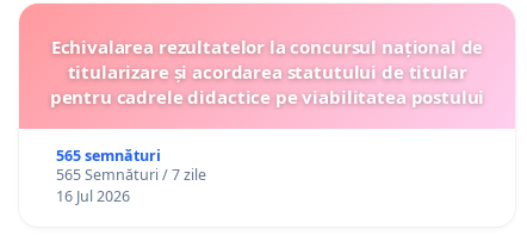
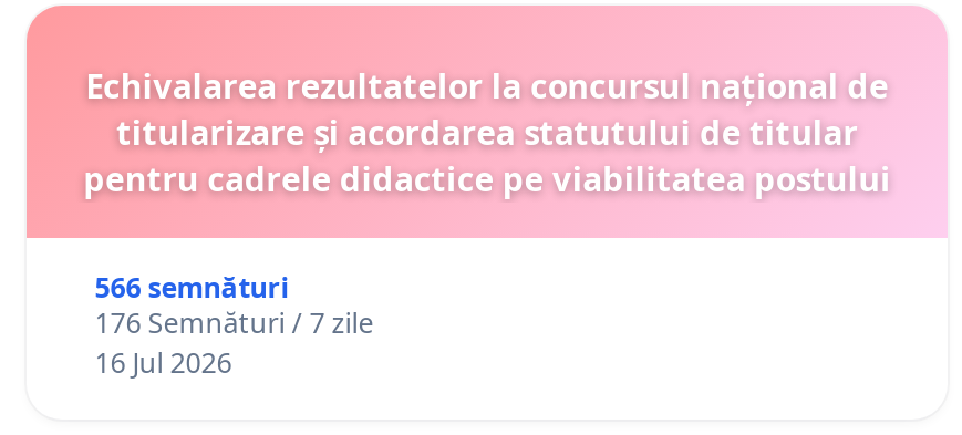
- 565 semnături
+ 566 semnături

- 565 Semnături / 7 zile
+ 176 Semnături / 7 zile
